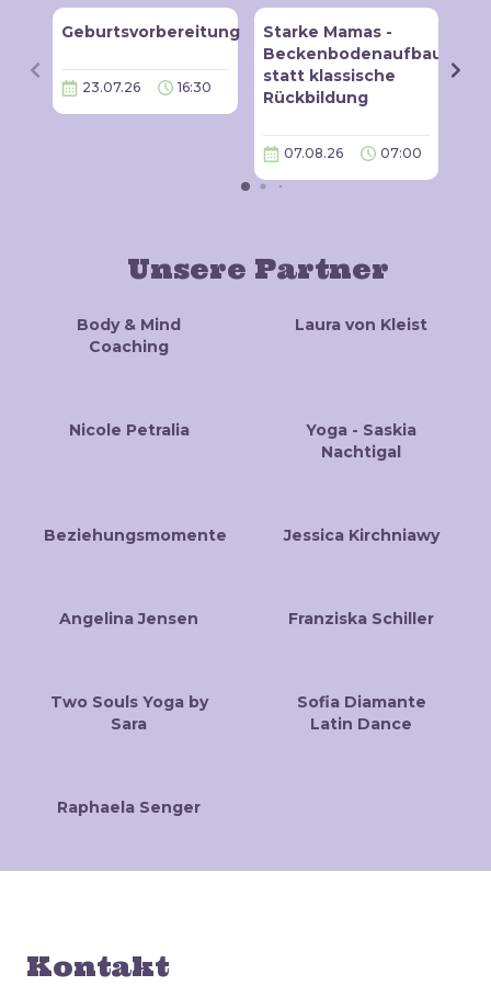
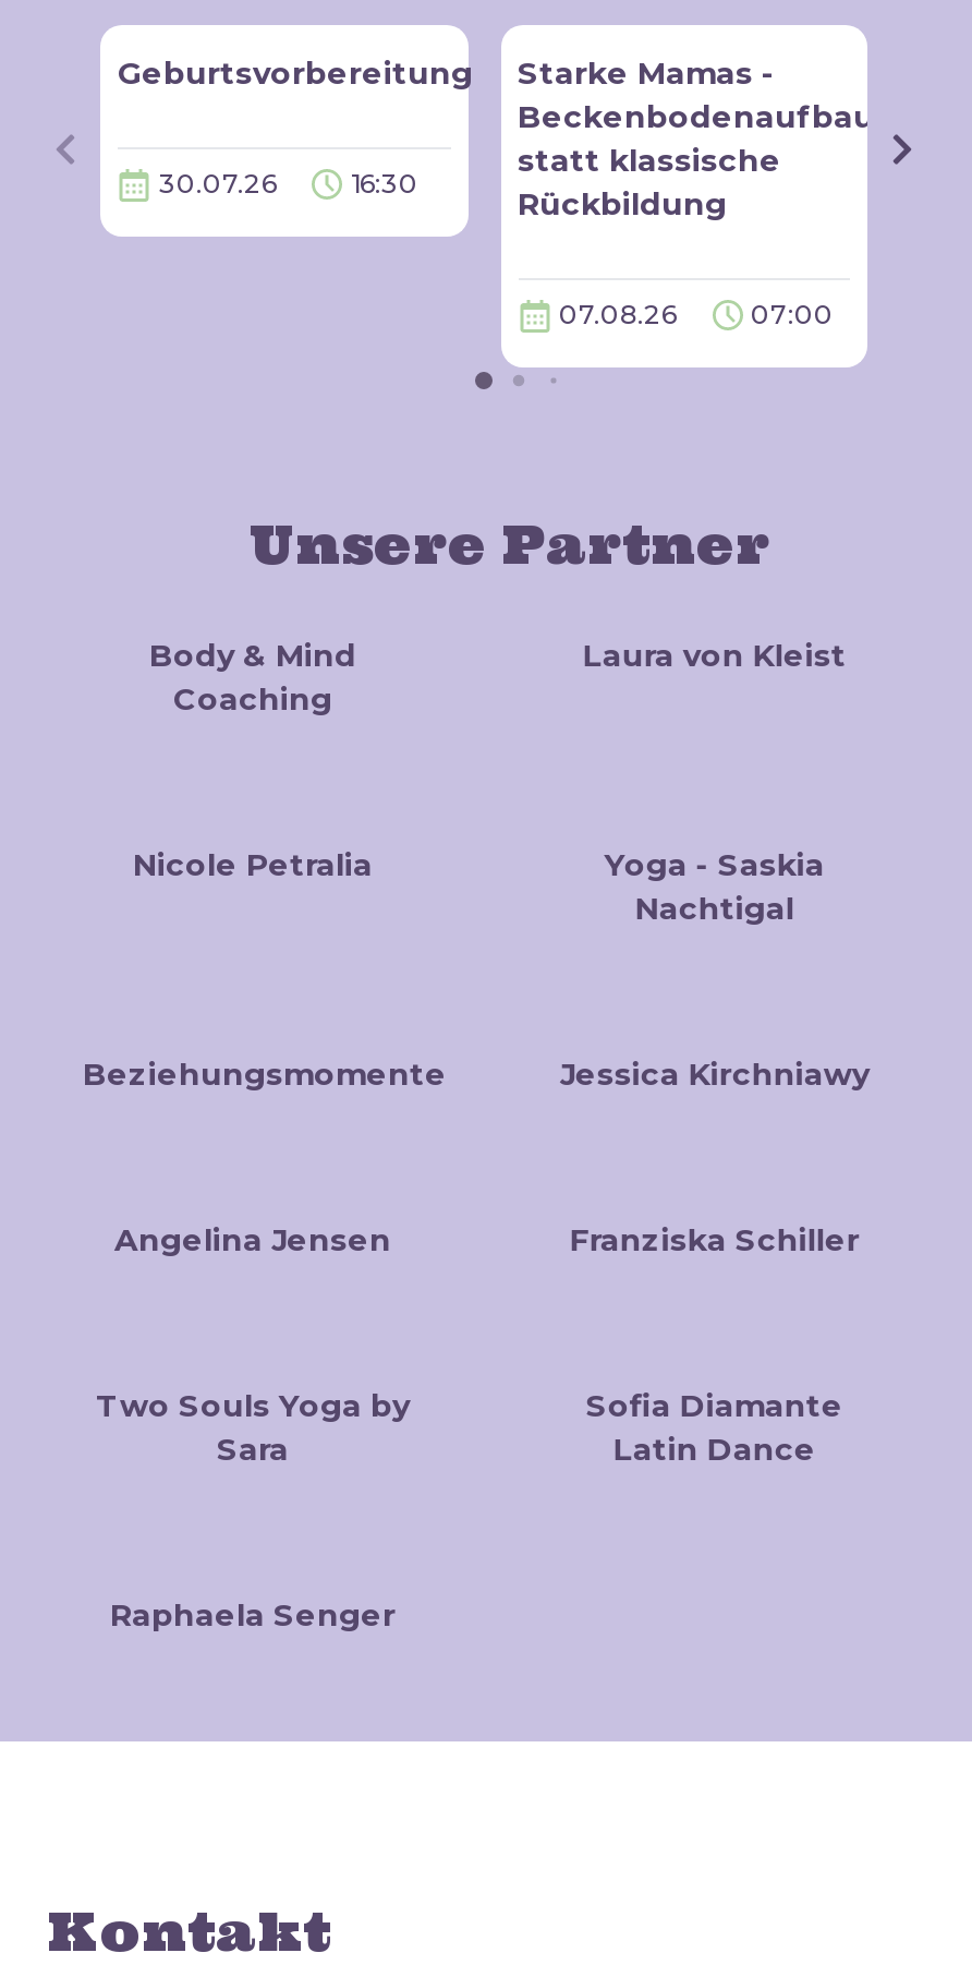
- 23.07.26
+ 30.07.26
